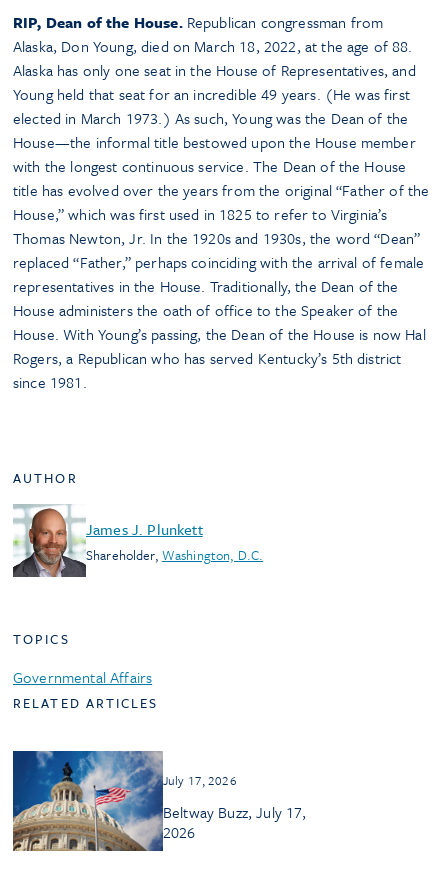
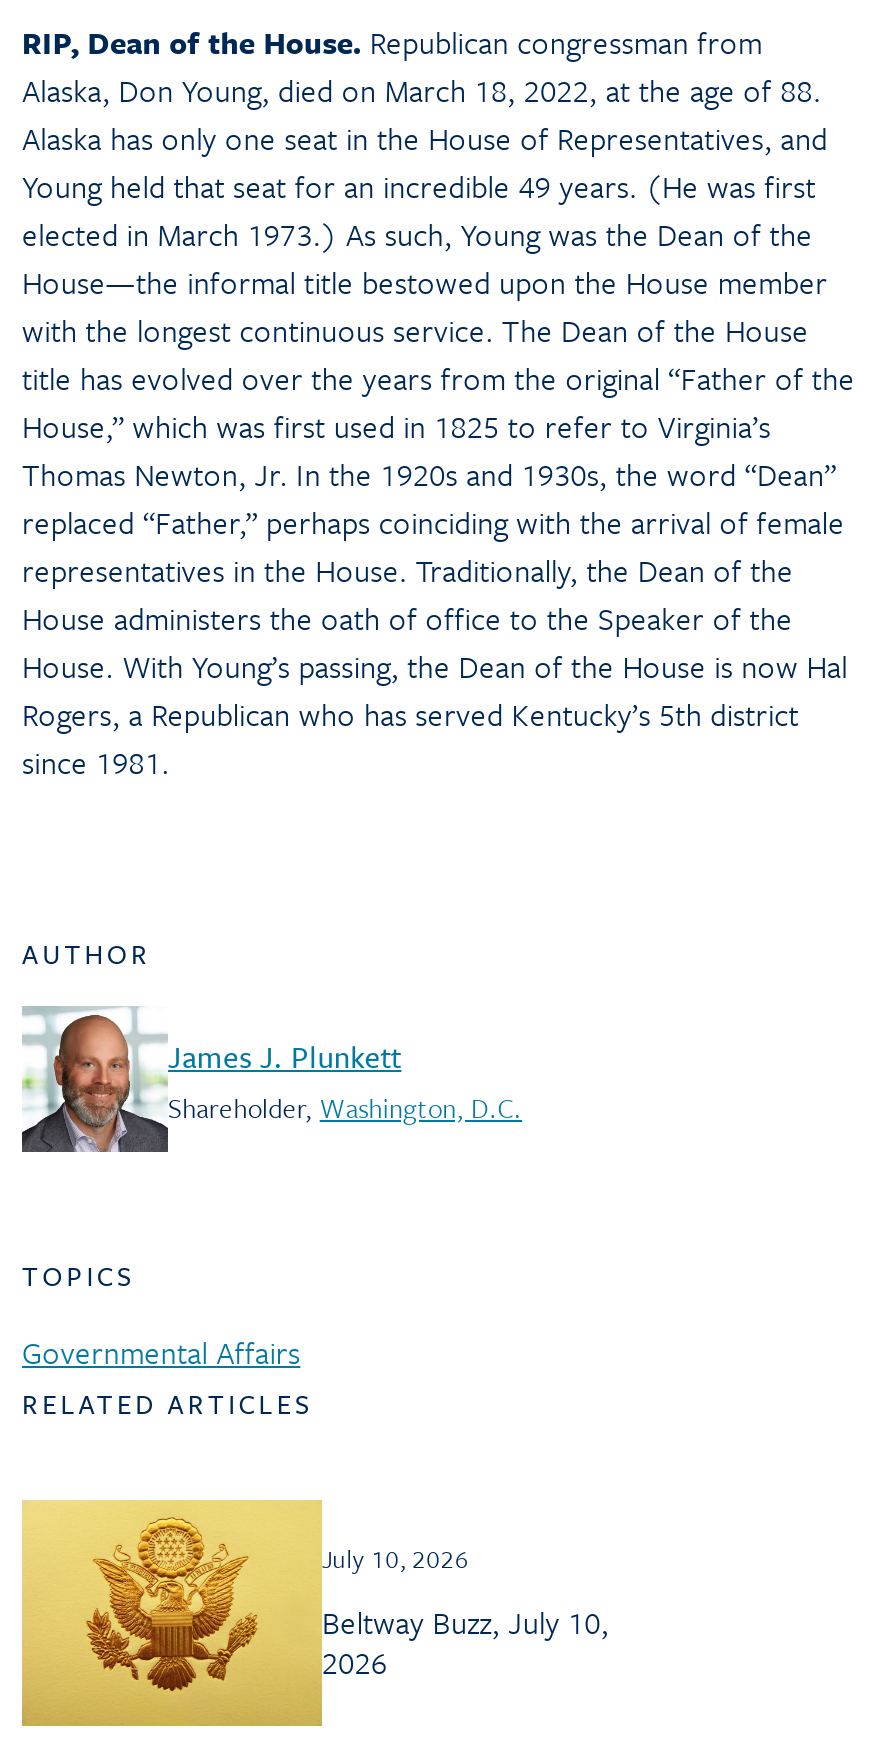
- [image]
- July 17, 2026
+ [image]
+ July 10, 2026

- Beltway Buzz, July 17,
+ Beltway Buzz, July 10,
